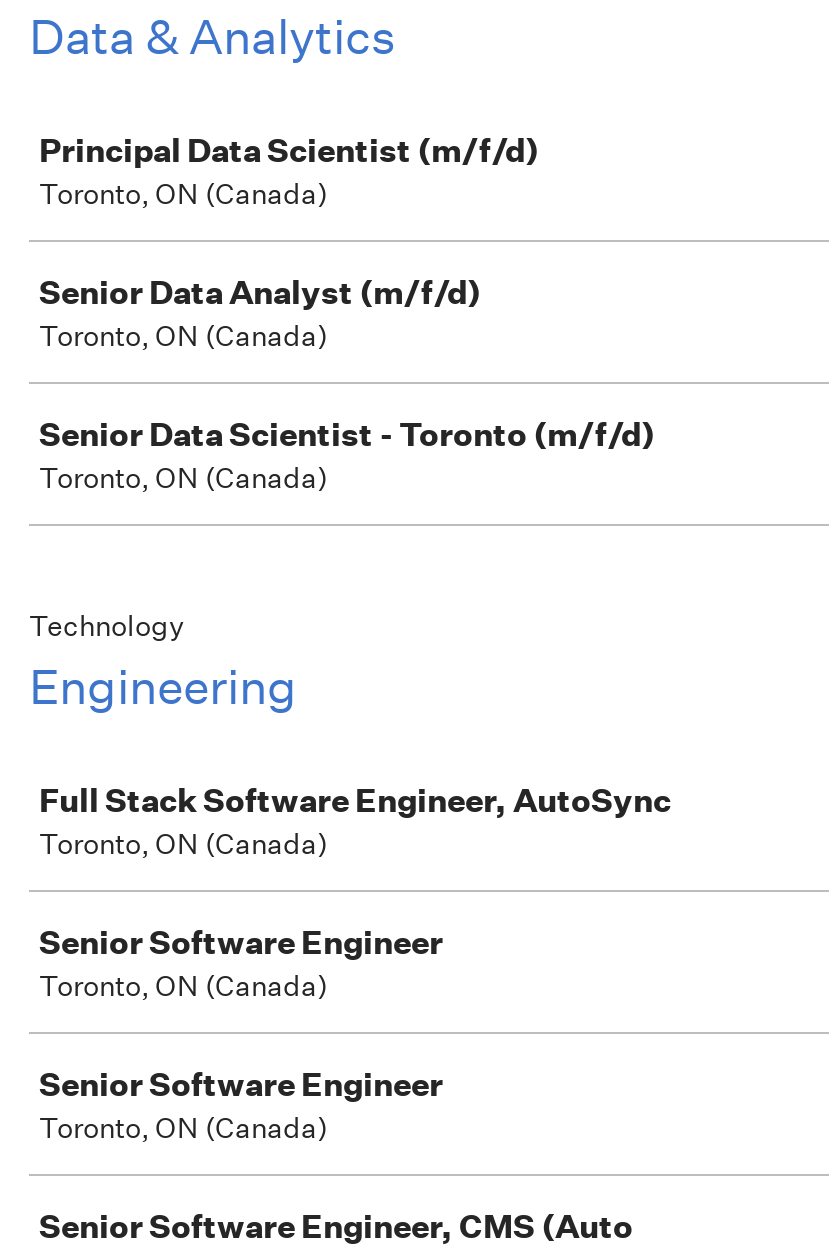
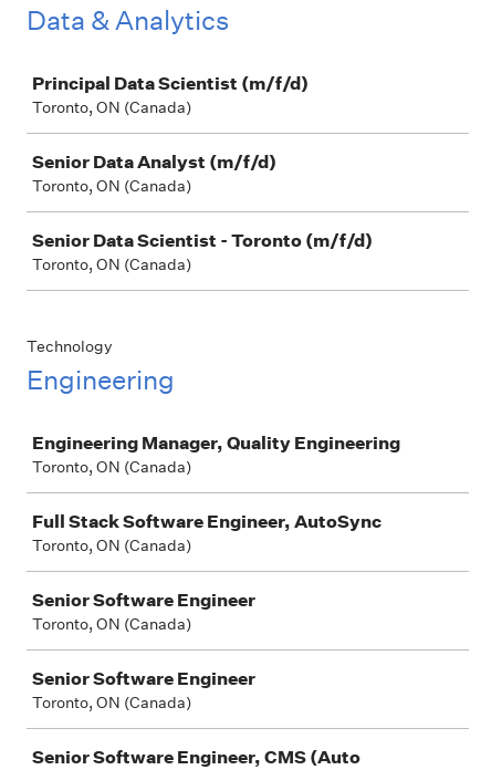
+ Engineering Manager, Quality Engineering
+ Toronto, ON (Canada)
